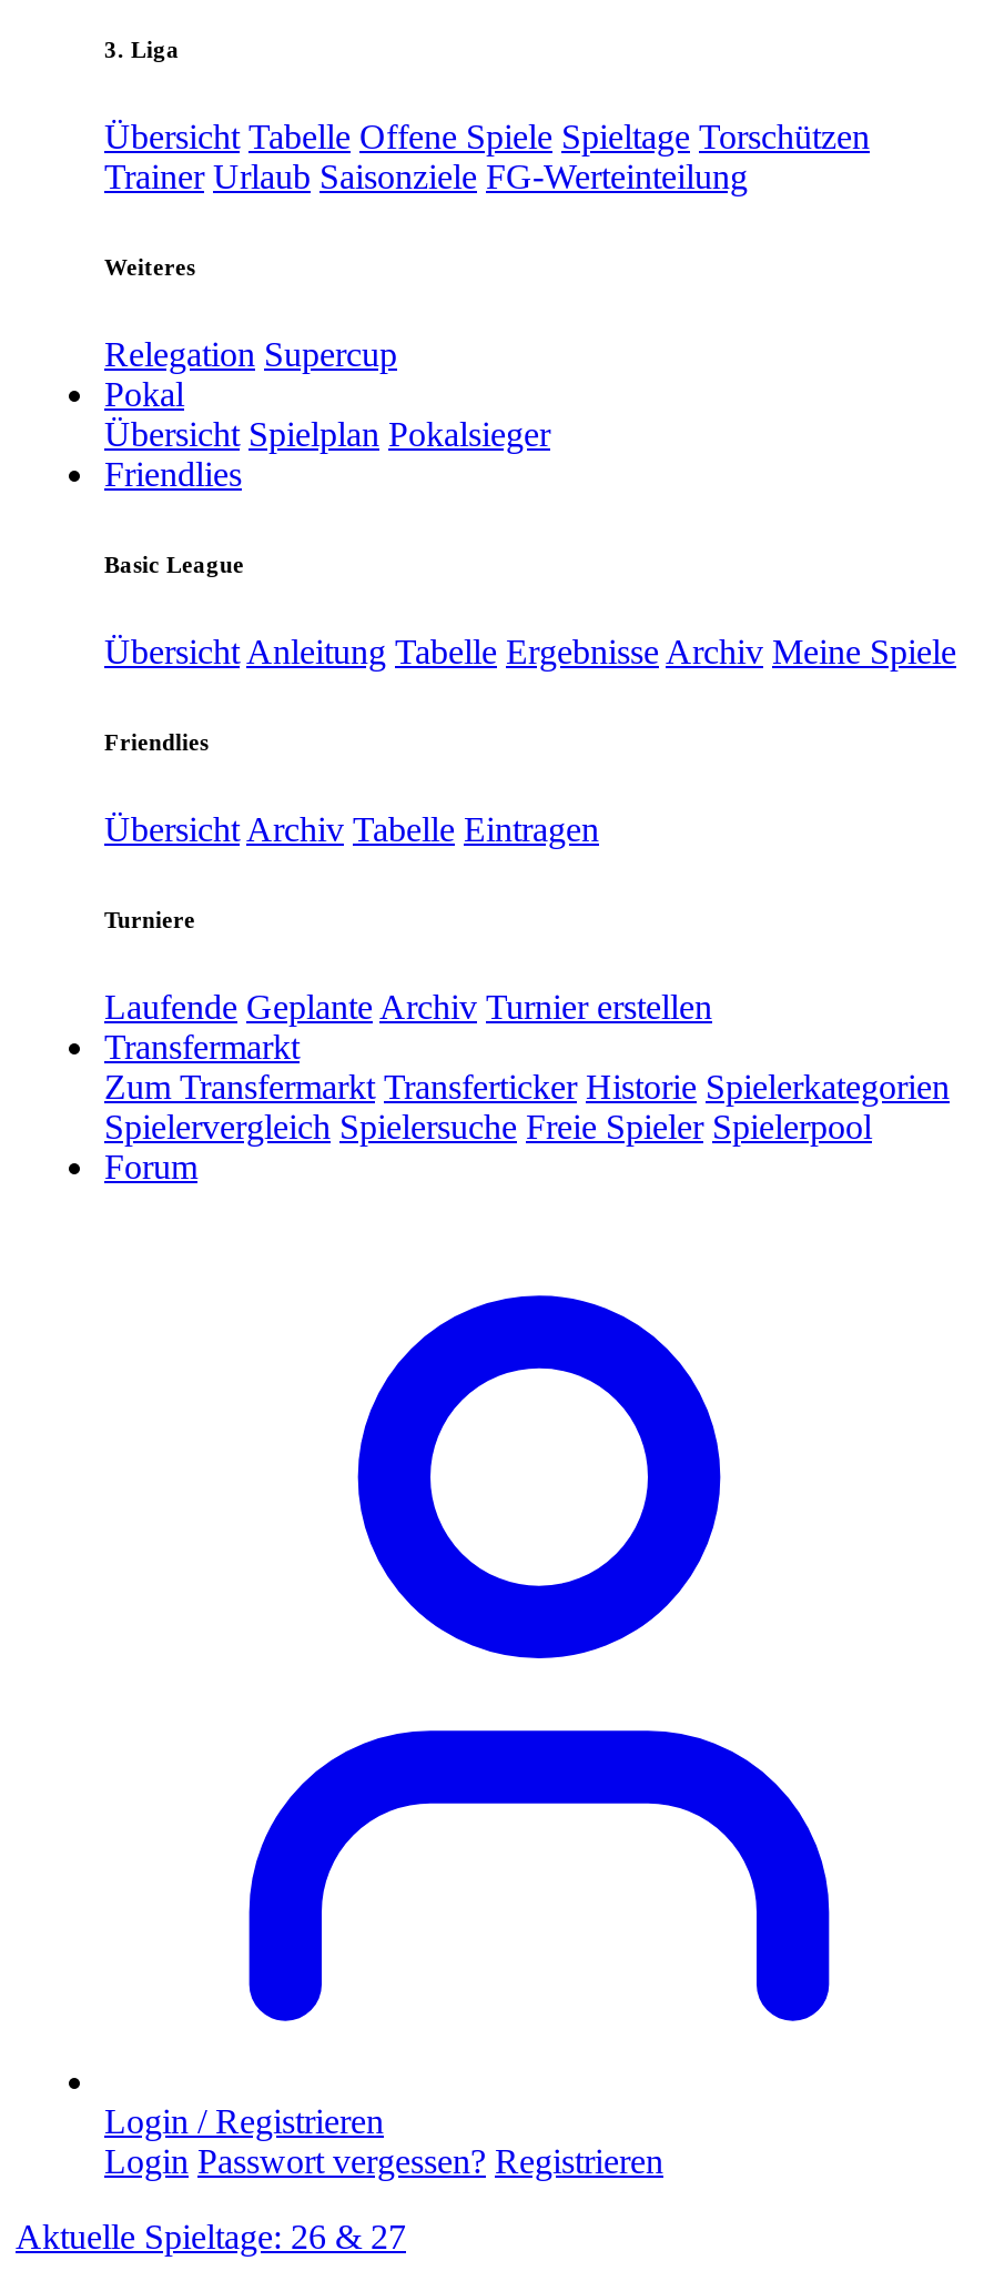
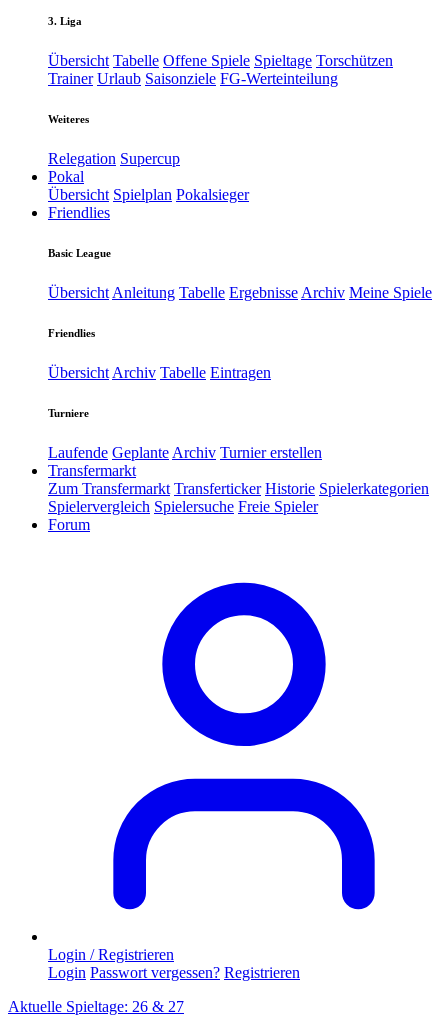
- Spielervergleich Spielersuche Freie Spieler Spielerpool
+ Spielervergleich Spielersuche Freie Spieler
